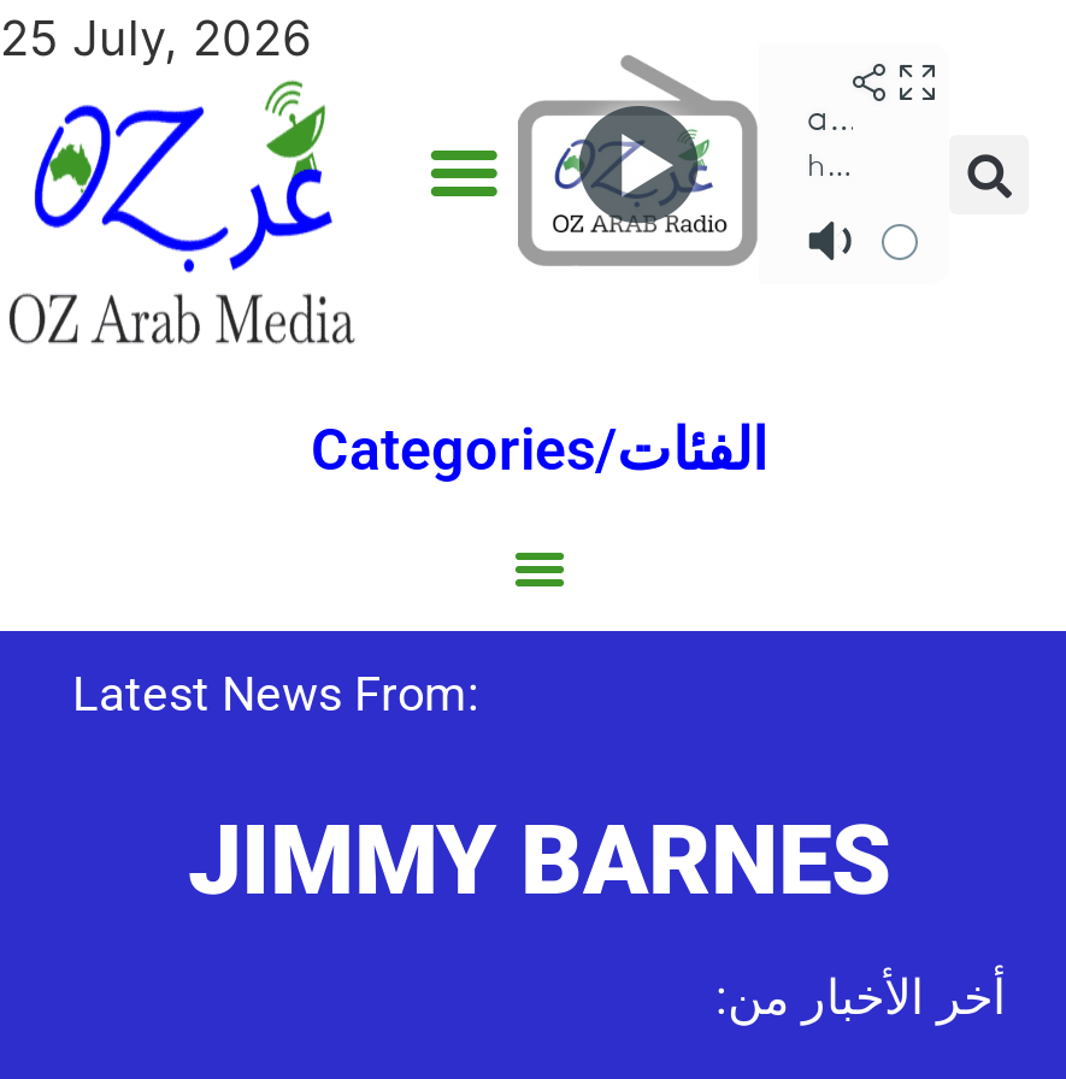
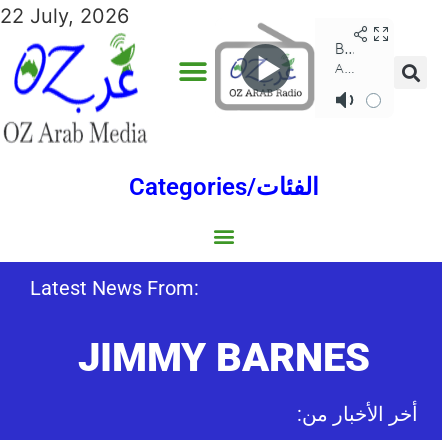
- 25 July, 2026
+ 22 July, 2026
